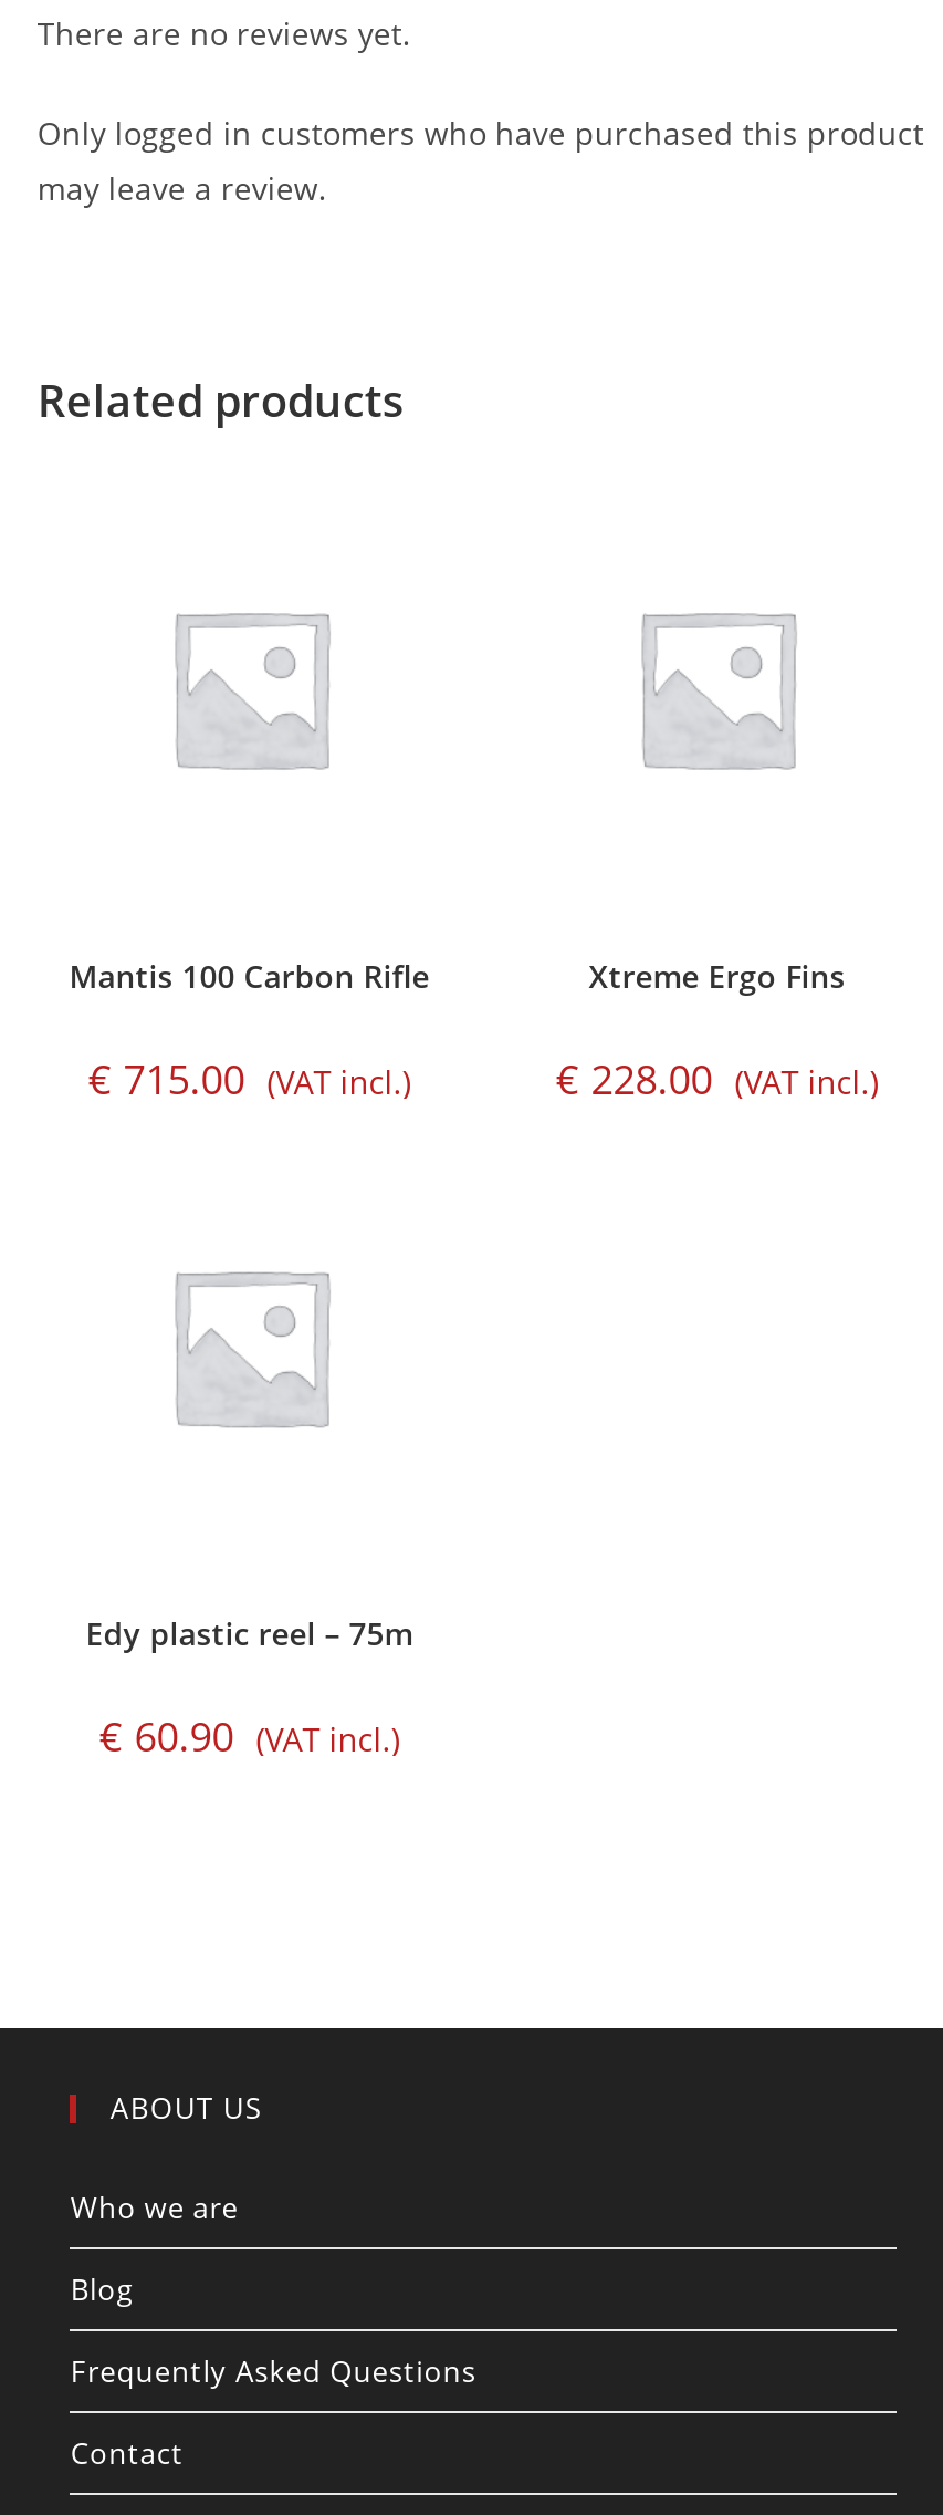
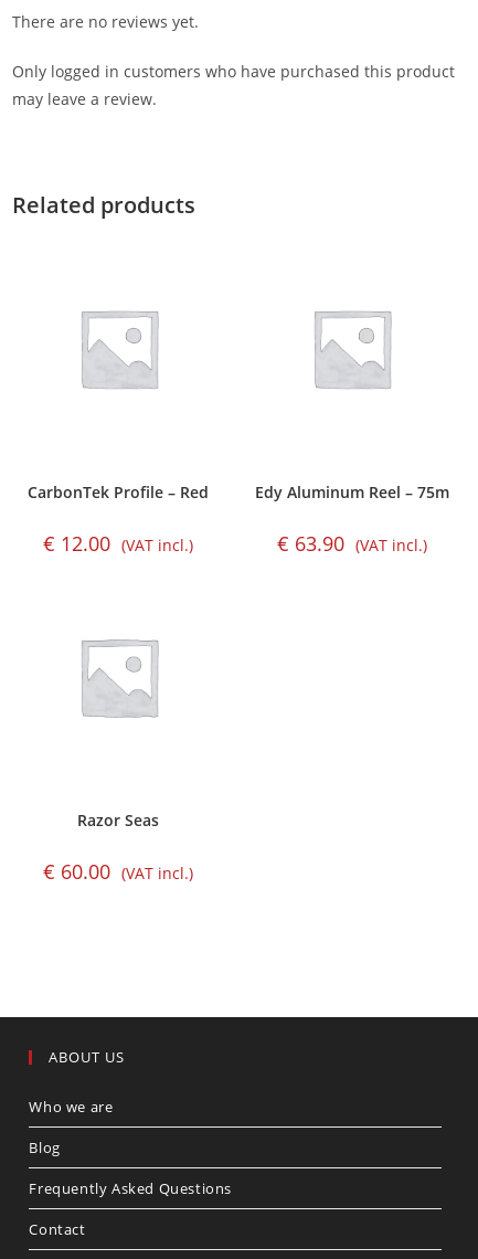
- Mantis 100 Carbon Rifle
+ CarbonTek Profile – Red

- Xtreme Ergo Fins
+ Edy Aluminum Reel – 75m

- €715.00 (VAT incl.)
+ €12.00 (VAT incl.)

- €228.00 (VAT incl.)
+ €63.90 (VAT incl.)

- Edy plastic reel – 75m
+ Razor Seas

- €60.90 (VAT incl.)
+ €60.00 (VAT incl.)
